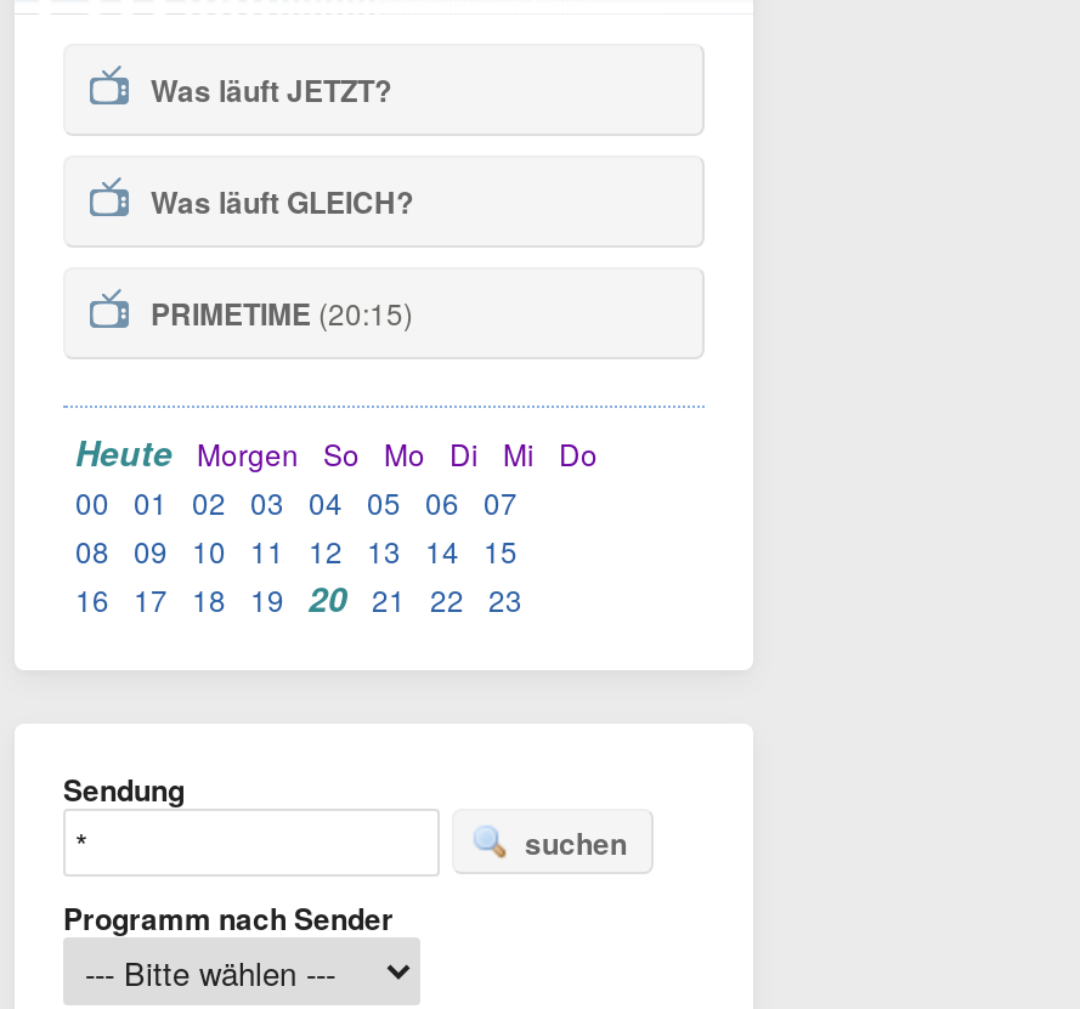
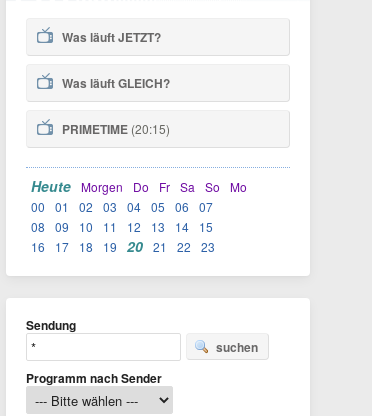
- Heute Morgen So Mo Di Mi Do
+ Heute Morgen Do Fr Sa So Mo
